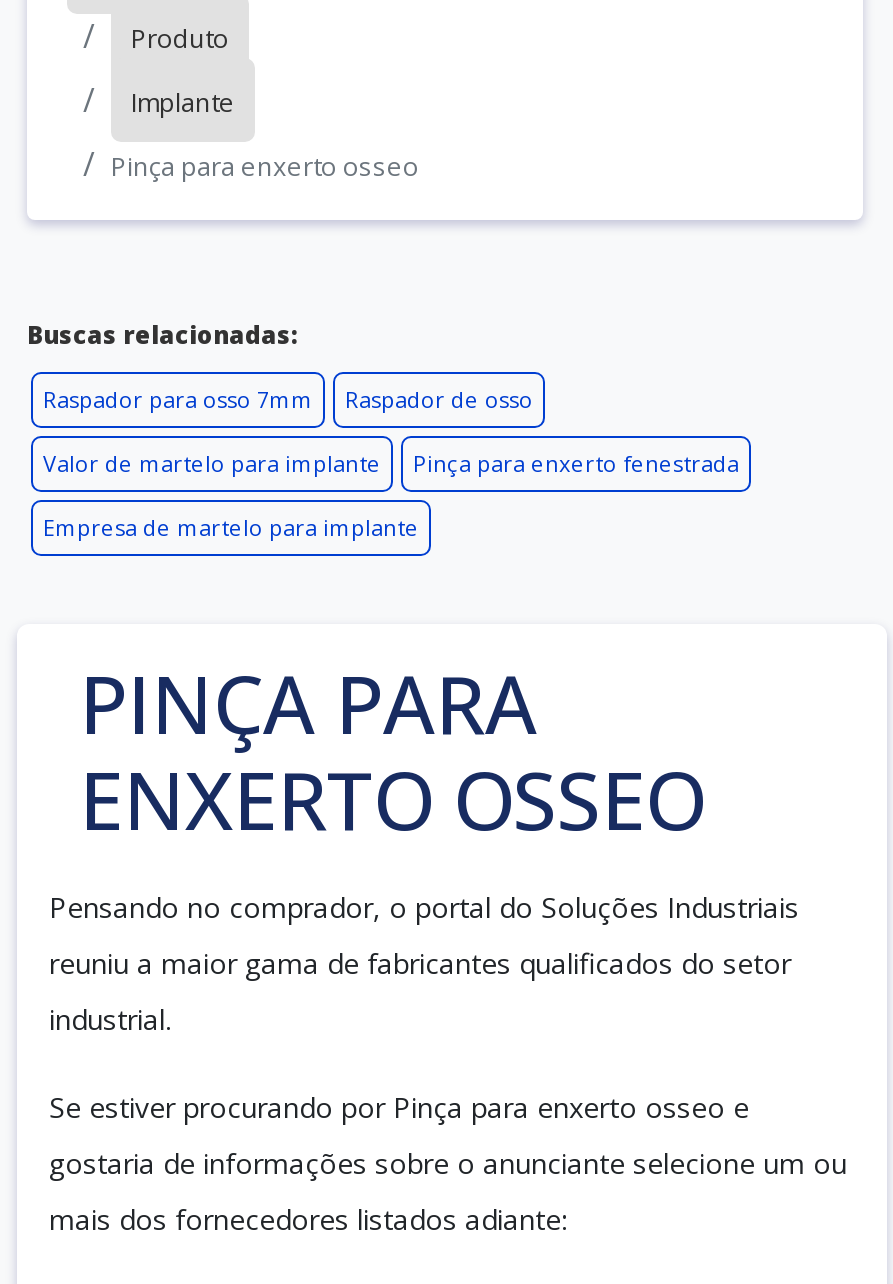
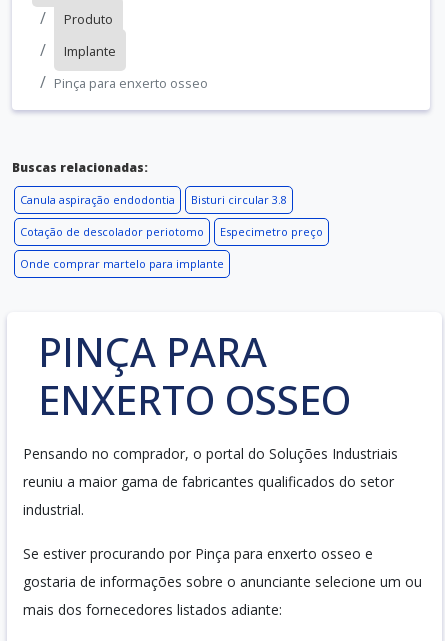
- Raspador para osso 7mm
- Raspador de osso
+ Canula aspiração endodontia
+ Bisturi circular 3.8

- Valor de martelo para implante
- Pinça para enxerto fenestrada
+ Cotação de descolador periotomo
+ Especimetro preço

- Empresa de martelo para implante
+ Onde comprar martelo para implante
